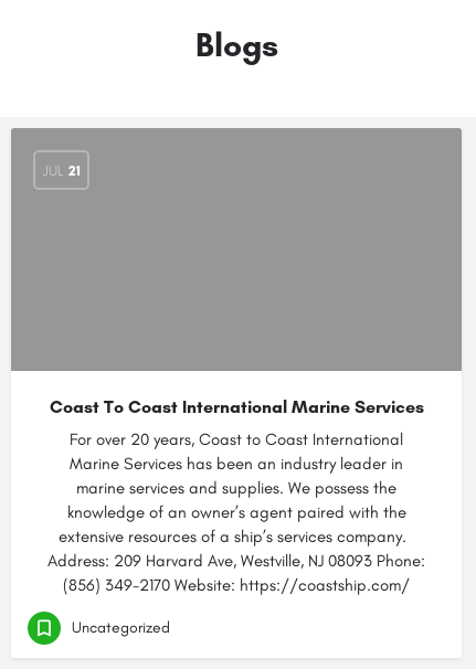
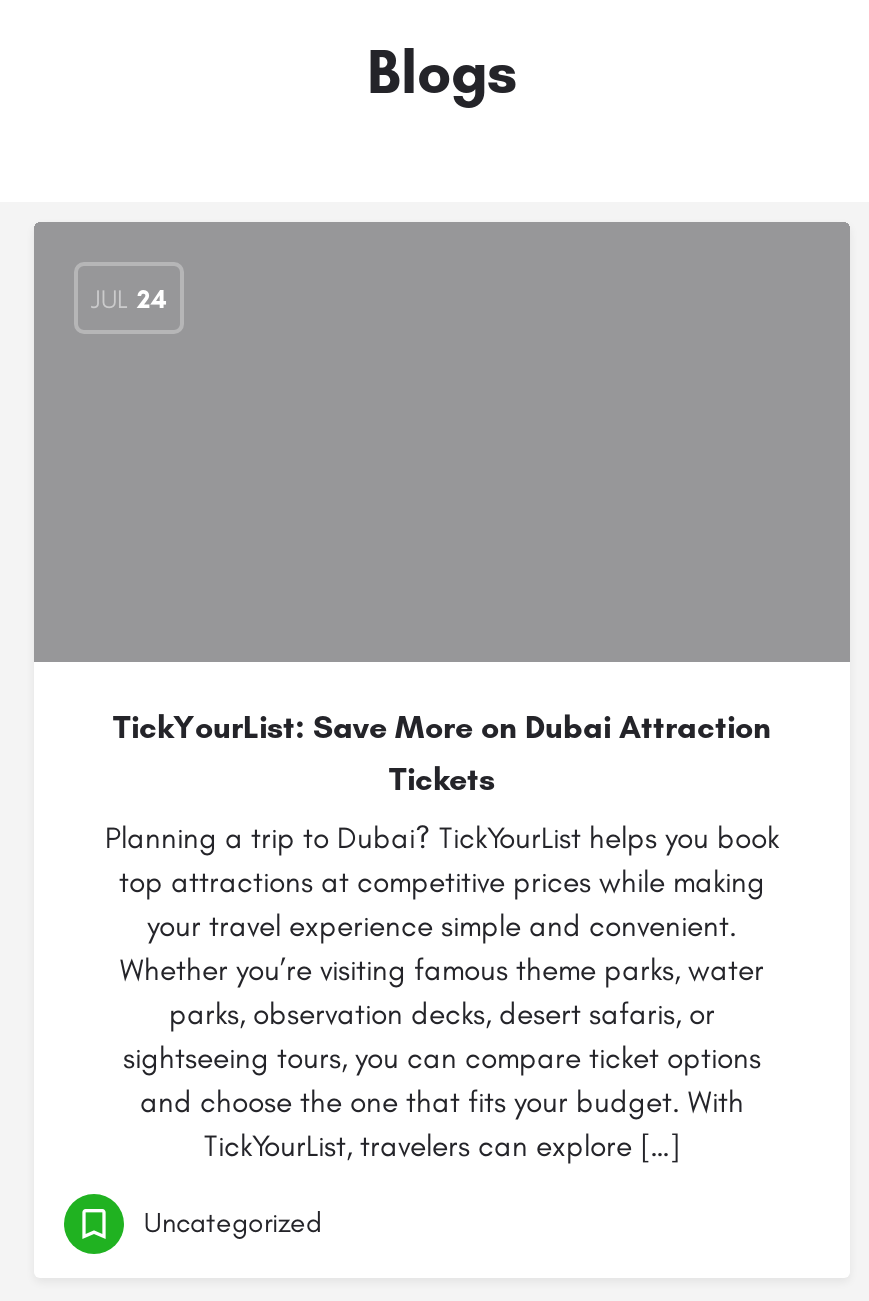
- JUL 21
+ JUL 24

- Coast To Coast International Marine Services
+ TickYourList: Save More on Dubai Attraction
+ Tickets

- For over 20 years, Coast to Coast International
- Marine Services has been an industry leader in
- marine services and supplies. We possess the
- knowledge of an owner’s agent paired with the
- extensive resources of a ship’s services company.
- Address: 209 Harvard Ave, Westville, NJ 08093 Phone:
- (856) 349-2170 Website: https://coastship.com/
+ Planning a trip to Dubai? TickYourList helps you book
+ top attractions at competitive prices while making
+ your travel experience simple and convenient.
+ Whether you’re visiting famous theme parks, water
+ parks, observation decks, desert safaris, or
+ sightseeing tours, you can compare ticket options
+ and choose the one that fits your budget. With
+ TickYourList, travelers can explore […]
